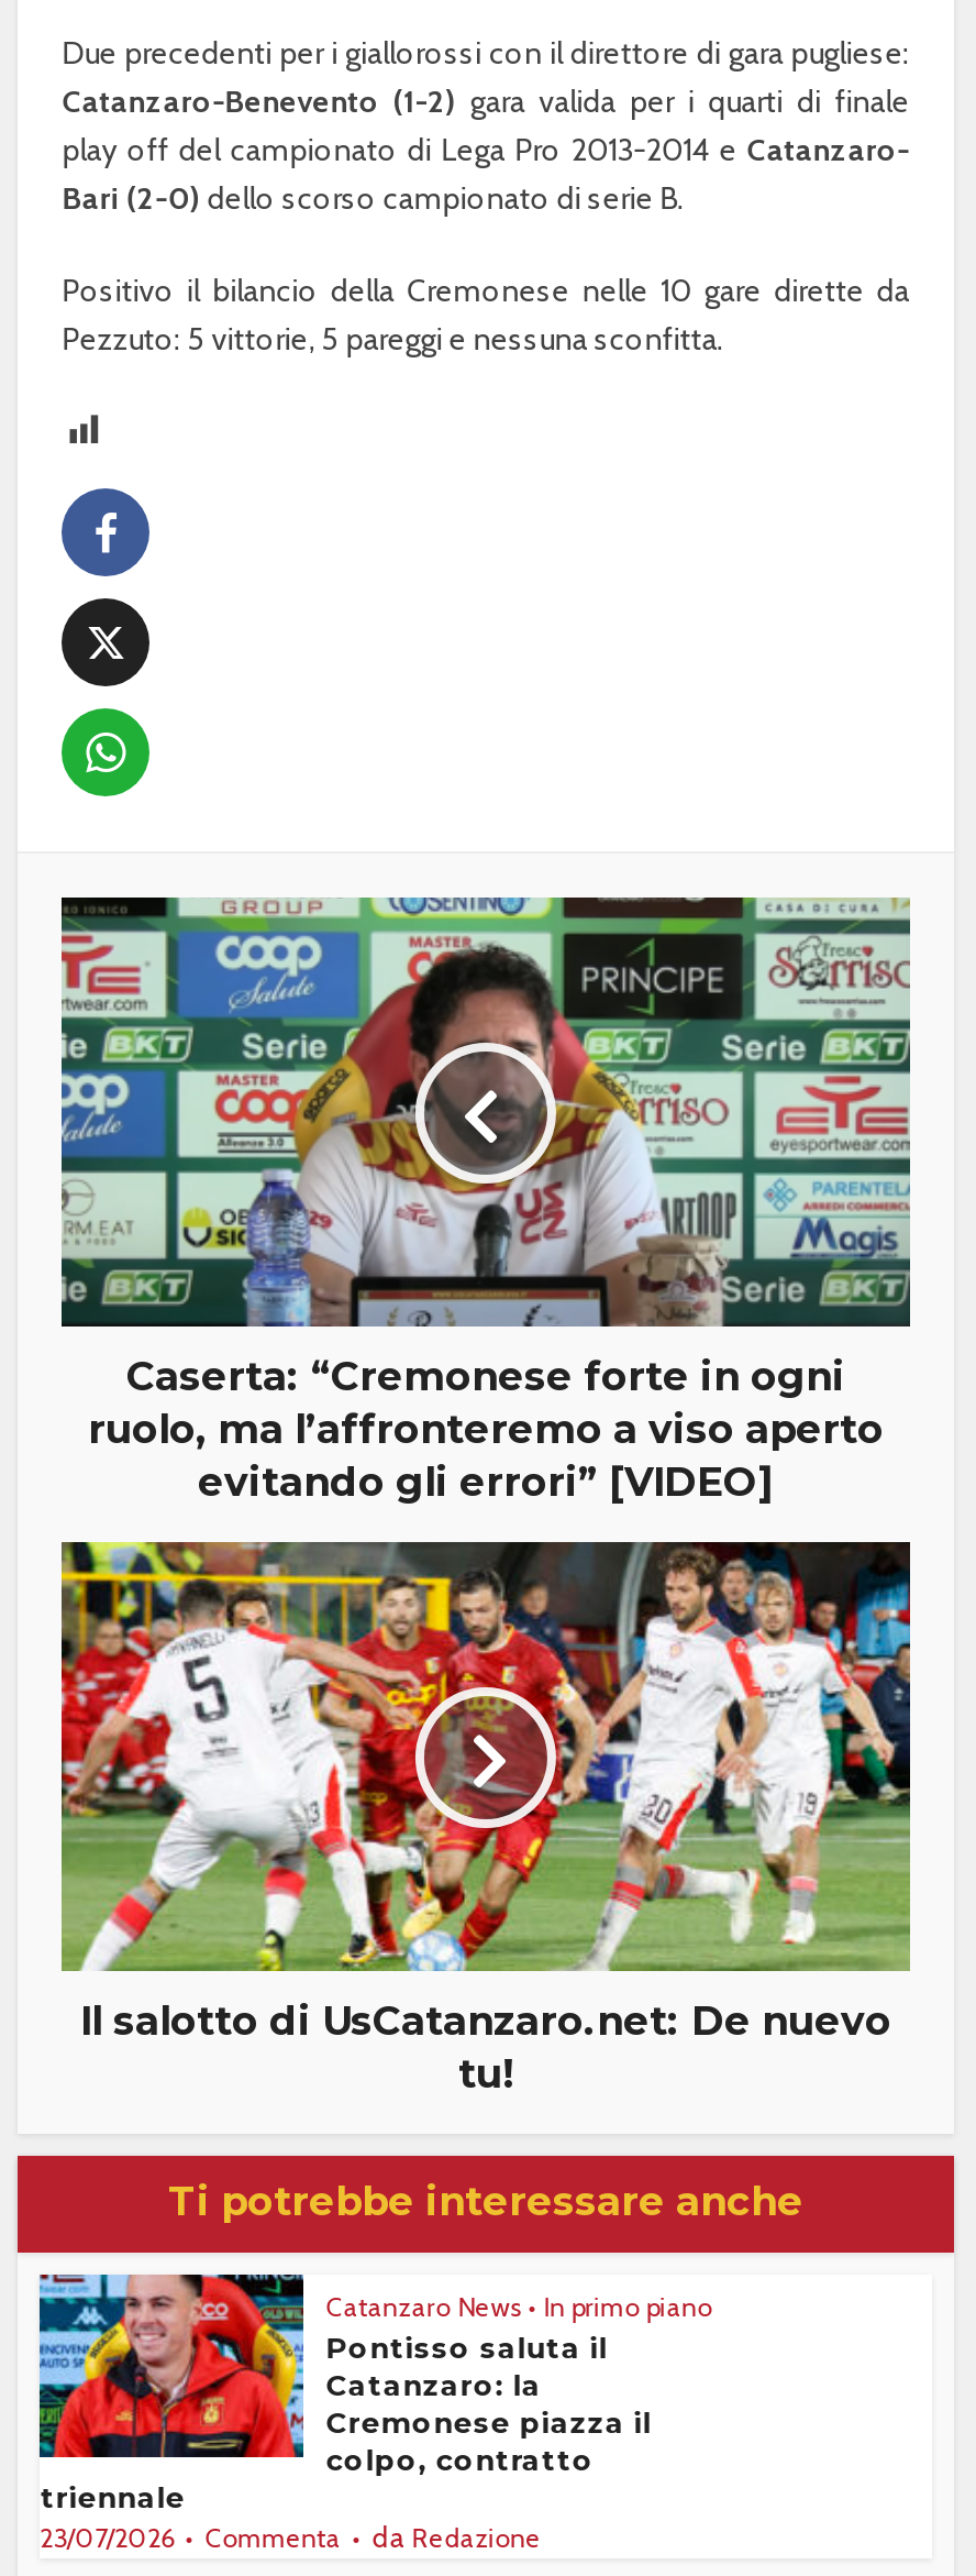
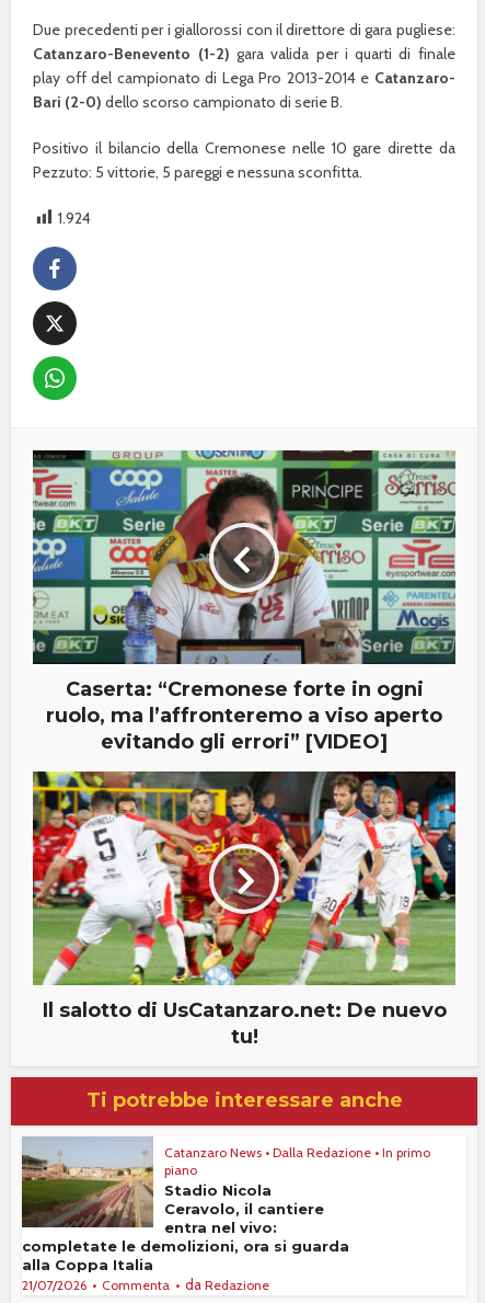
+ 1.924

- [image]
- Catanzaro News • In primo piano
- Pontisso saluta il
- Catanzaro: la
- Cremonese piazza il
- colpo, contratto
- triennale
- 23/07/2026
+ [image]
+ Catanzaro News • Dalla Redazione • In primo
+ piano
+ Stadio Nicola
+ Ceravolo, il cantiere
+ entra nel vivo:
+ completate le demolizioni, ora si guarda
+ alla Coppa Italia
+ 21/07/2026
